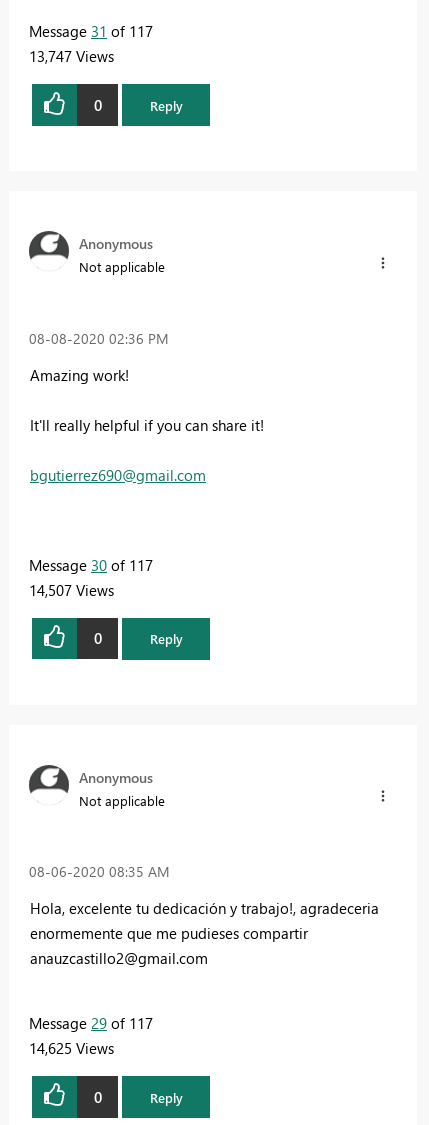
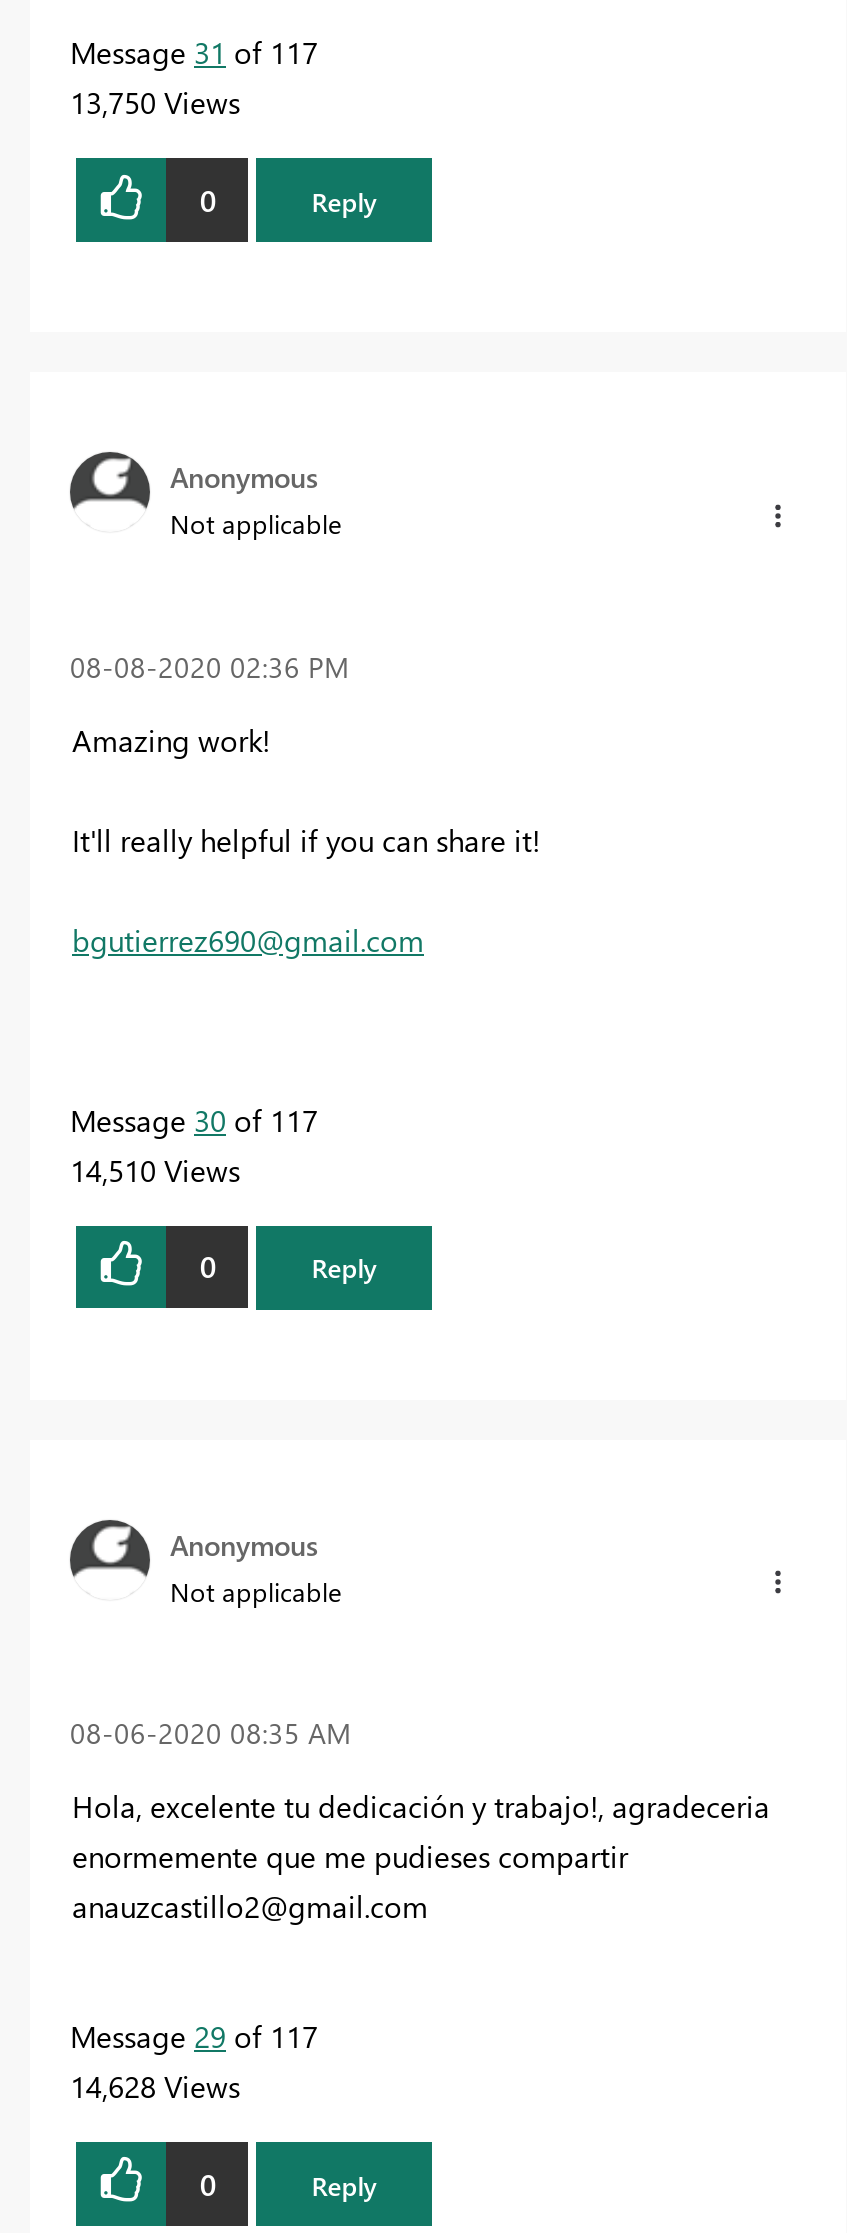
- 13,747 Views
+ 13,750 Views

- 14,507 Views
+ 14,510 Views

- 14,625 Views
+ 14,628 Views
